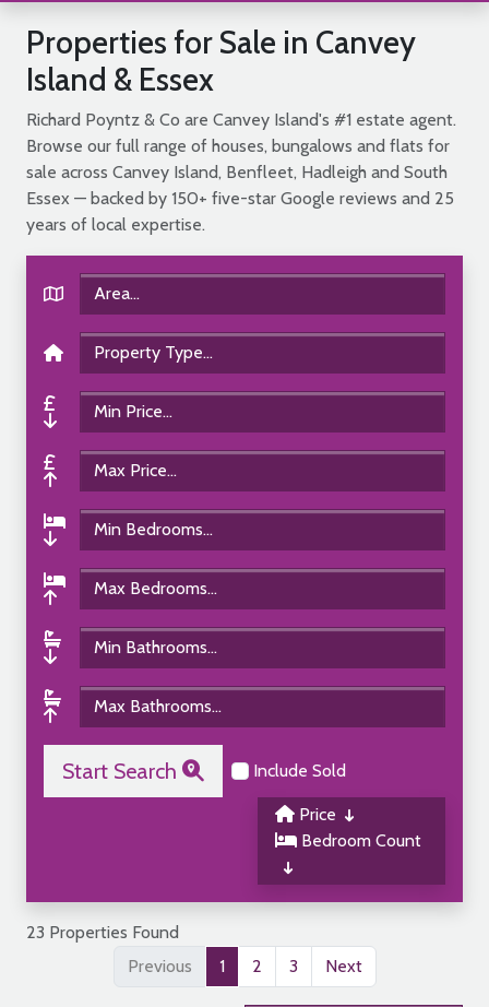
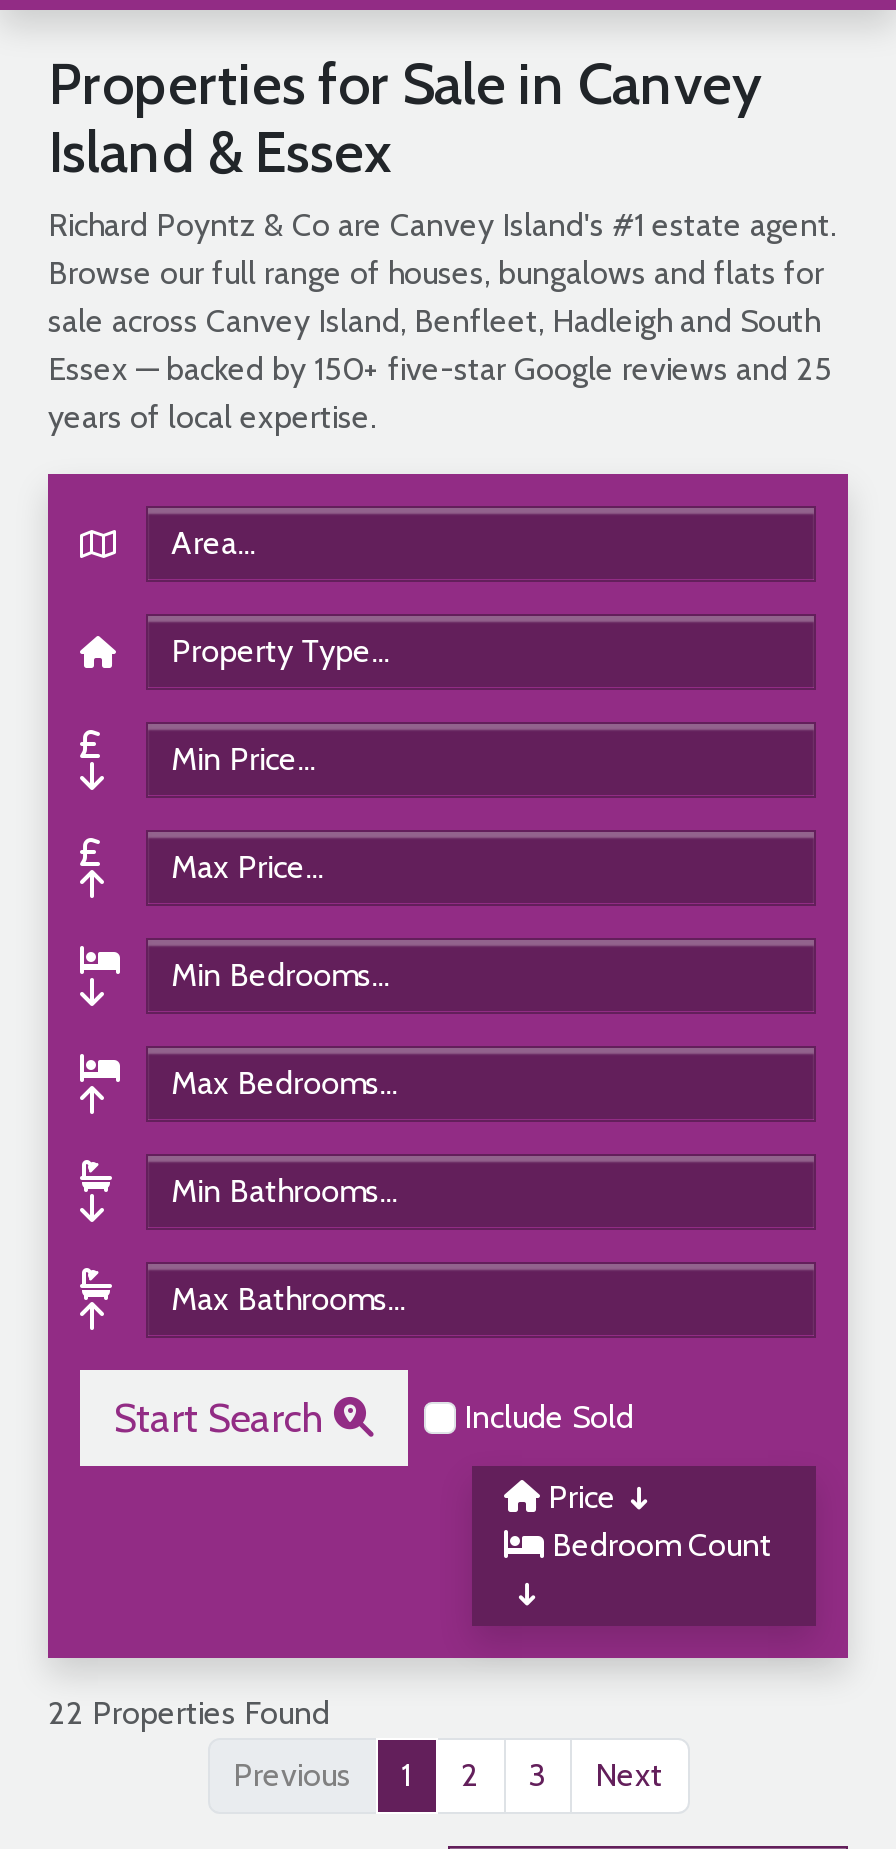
- 23 Properties Found
+ 22 Properties Found
